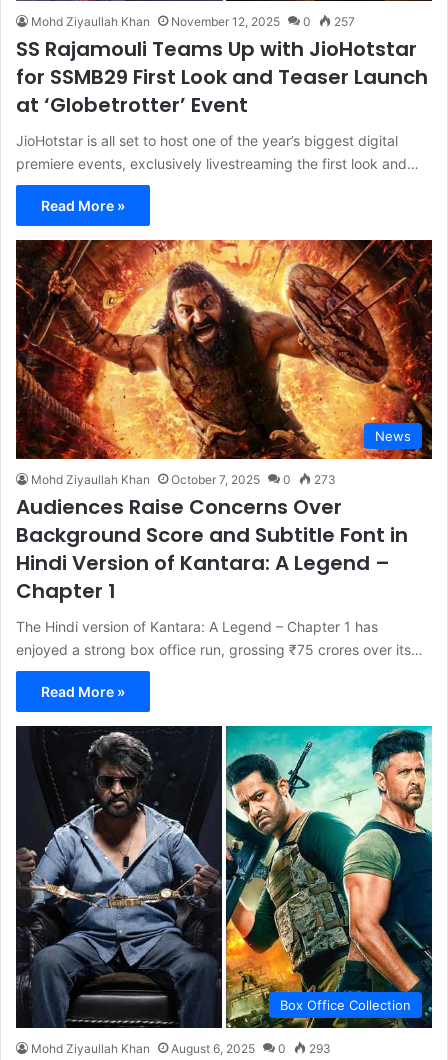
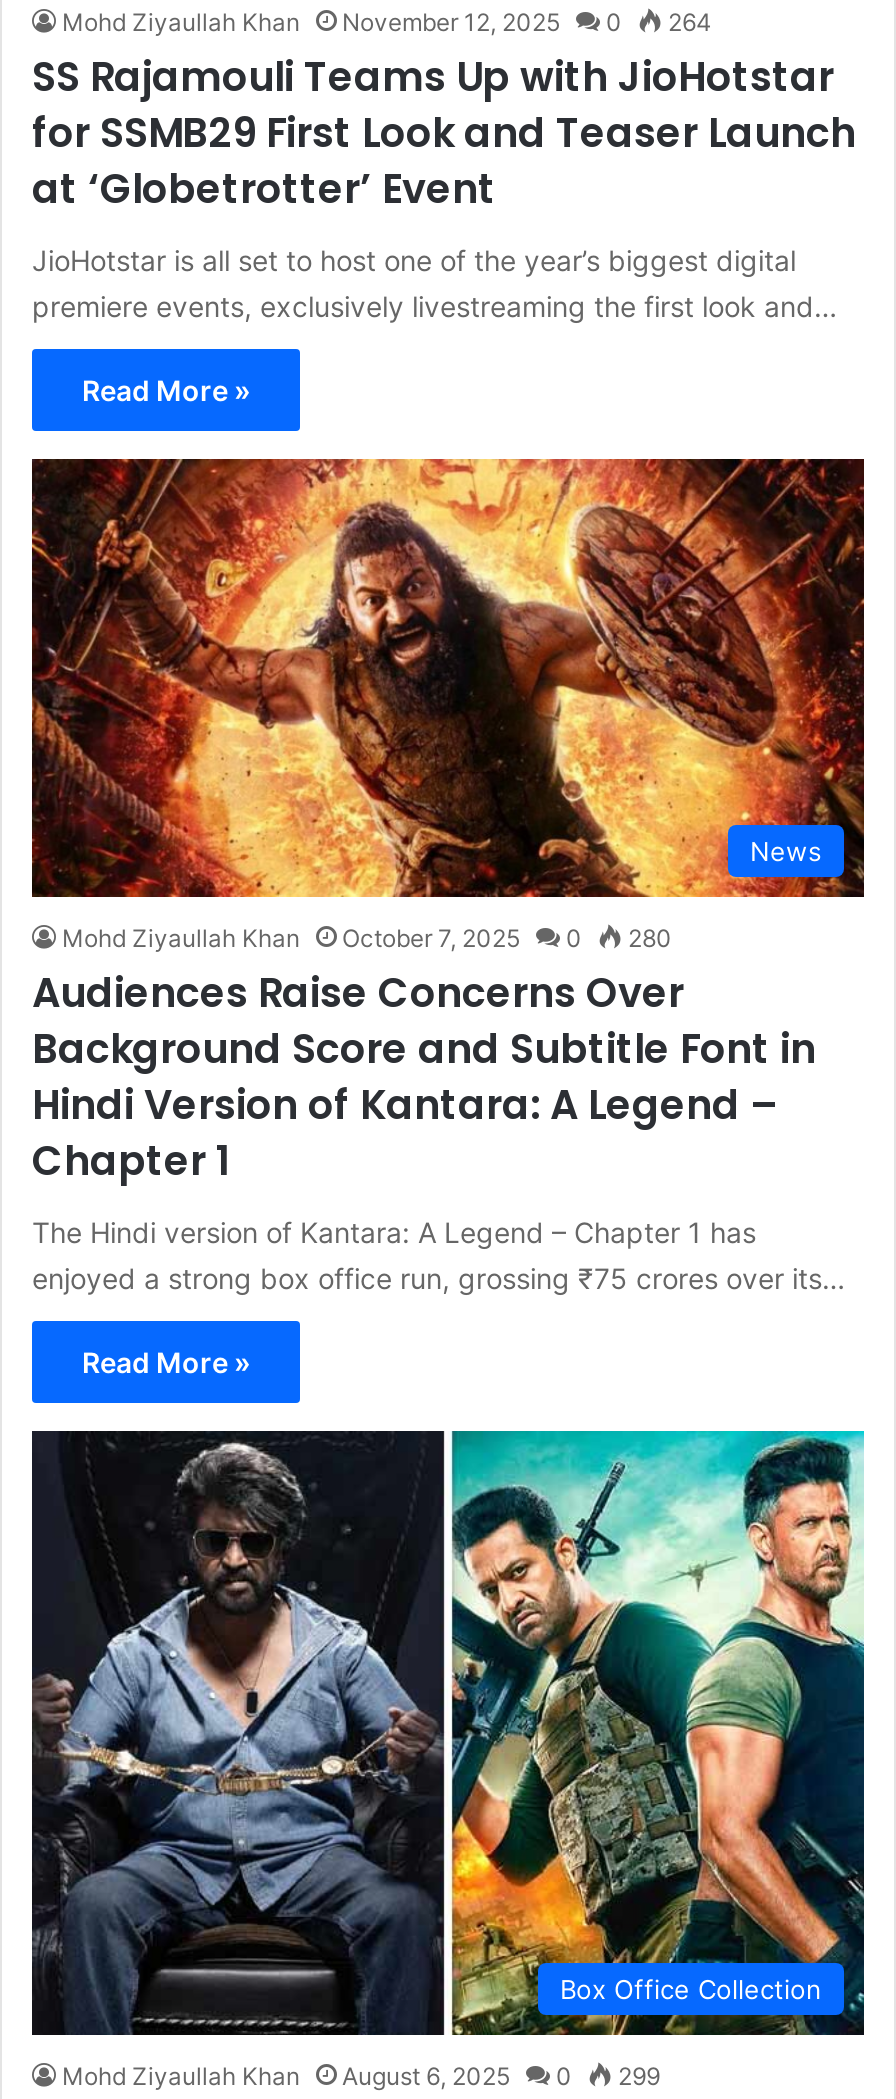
- Mohd Ziyaullah Khan November 12, 2025 0 257
+ Mohd Ziyaullah Khan November 12, 2025 0 264

- Mohd Ziyaullah Khan October 7, 2025 0 273
+ Mohd Ziyaullah Khan October 7, 2025 0 280

- Mohd Ziyaullah Khan August 6, 2025 0 293
+ Mohd Ziyaullah Khan August 6, 2025 0 299
